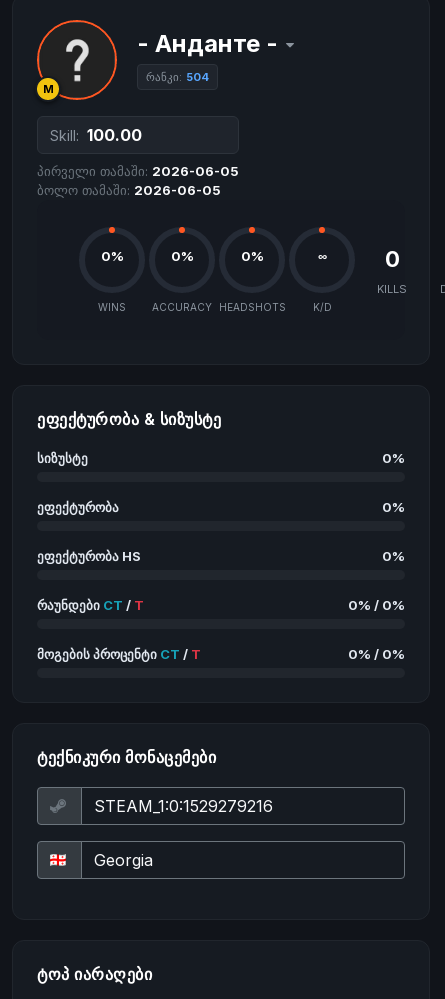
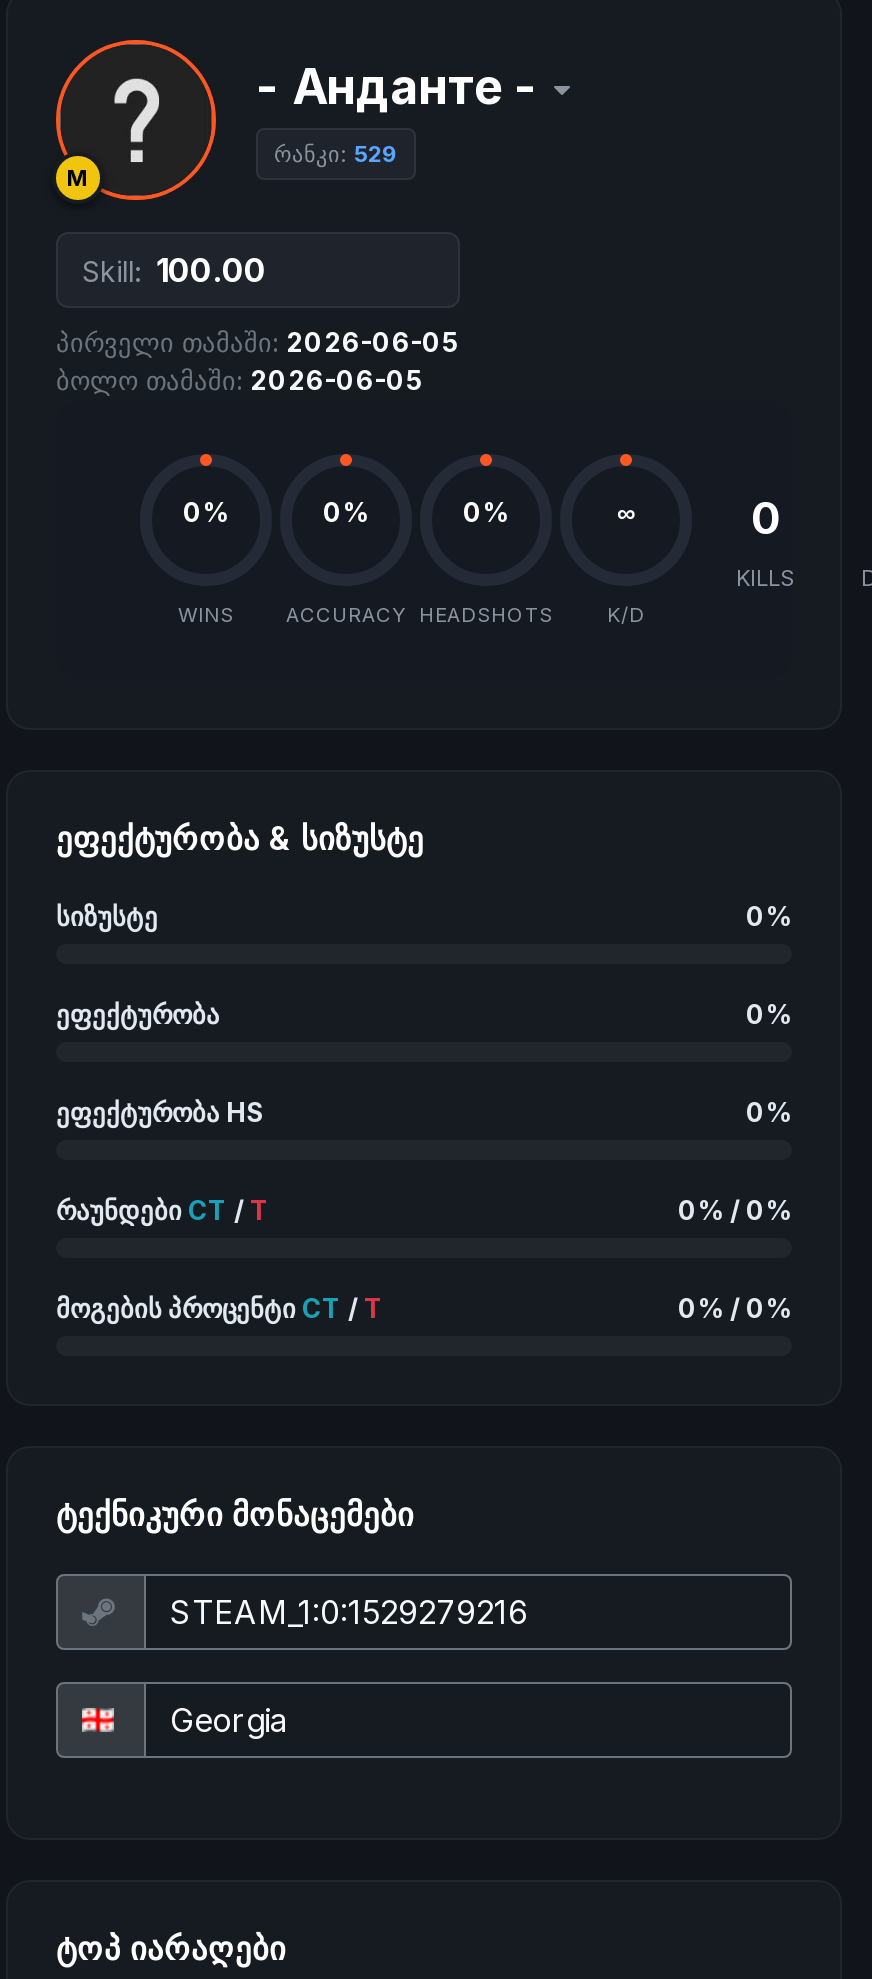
- რანკი: 504
+ რანკი: 529
